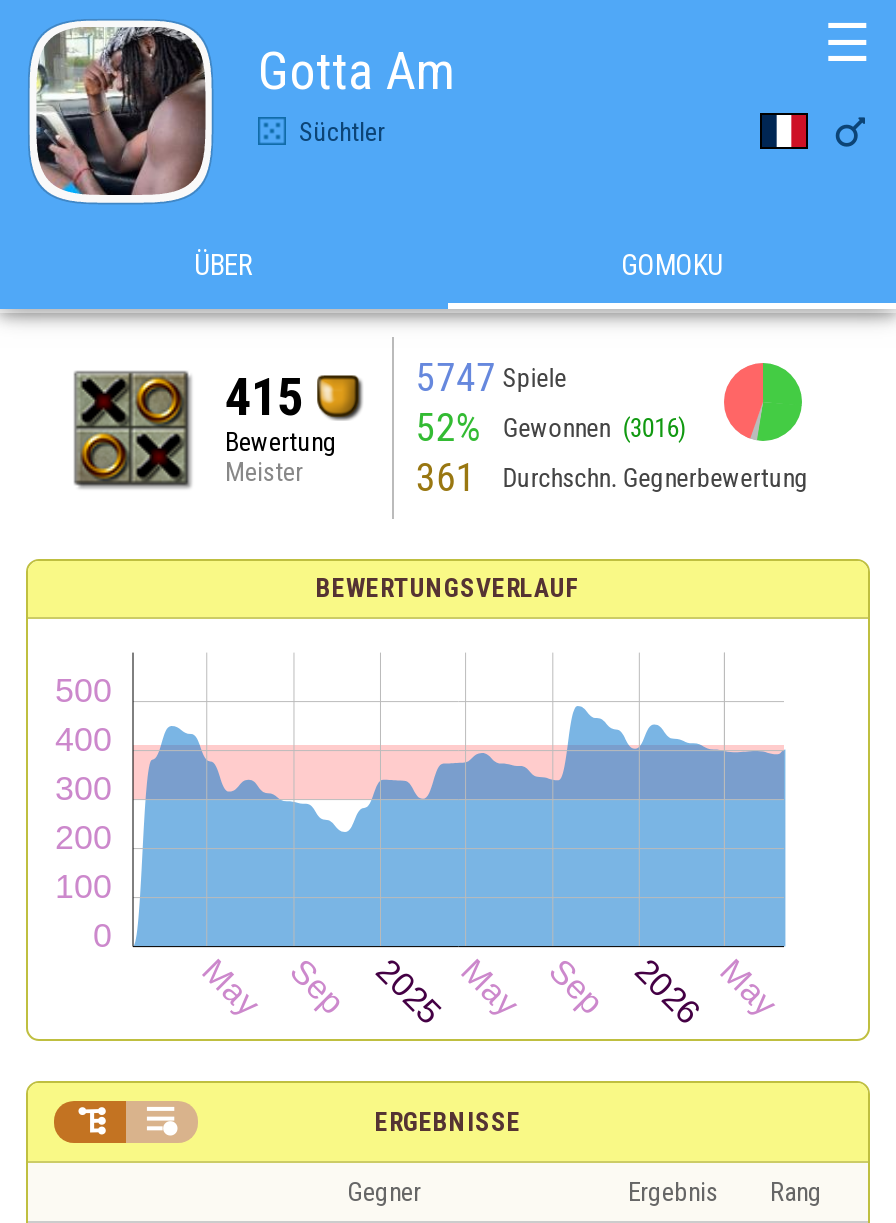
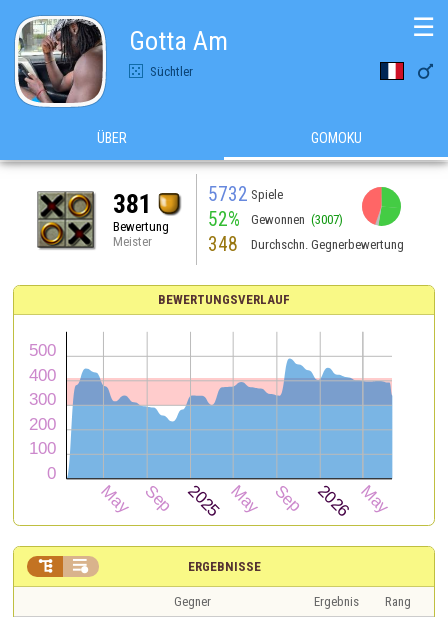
- 5747 Spiele
+ 5732 Spiele

- 415
+ 381

- 52% Gewonnen (3016)
+ 52% Gewonnen (3007)

- 361 Durchschn. Gegnerbewertung
+ 348 Durchschn. Gegnerbewertung
